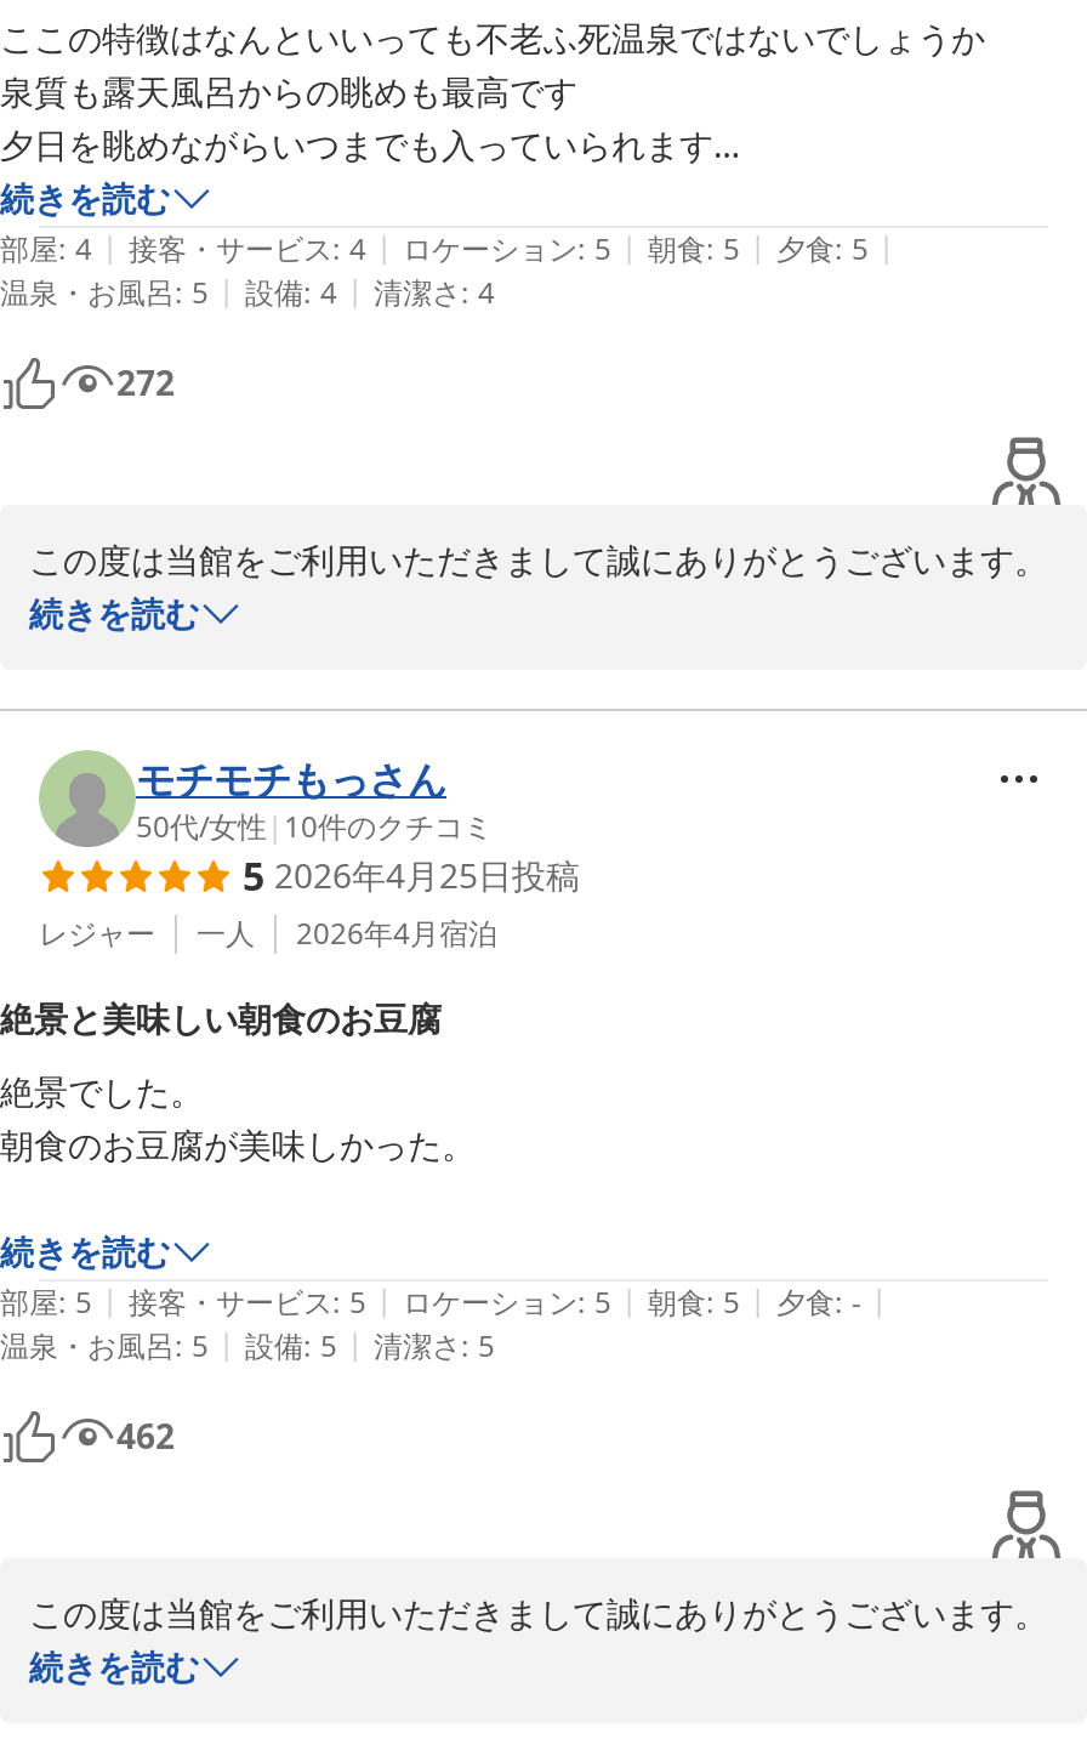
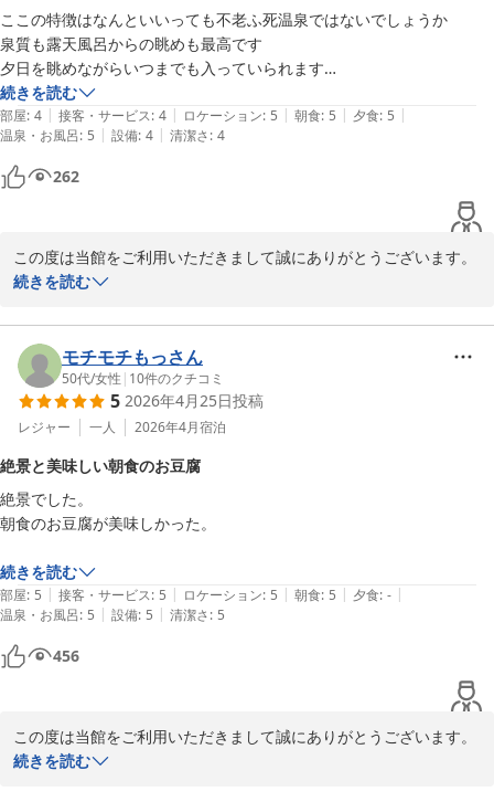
- 272
+ 262

- 462
+ 456
